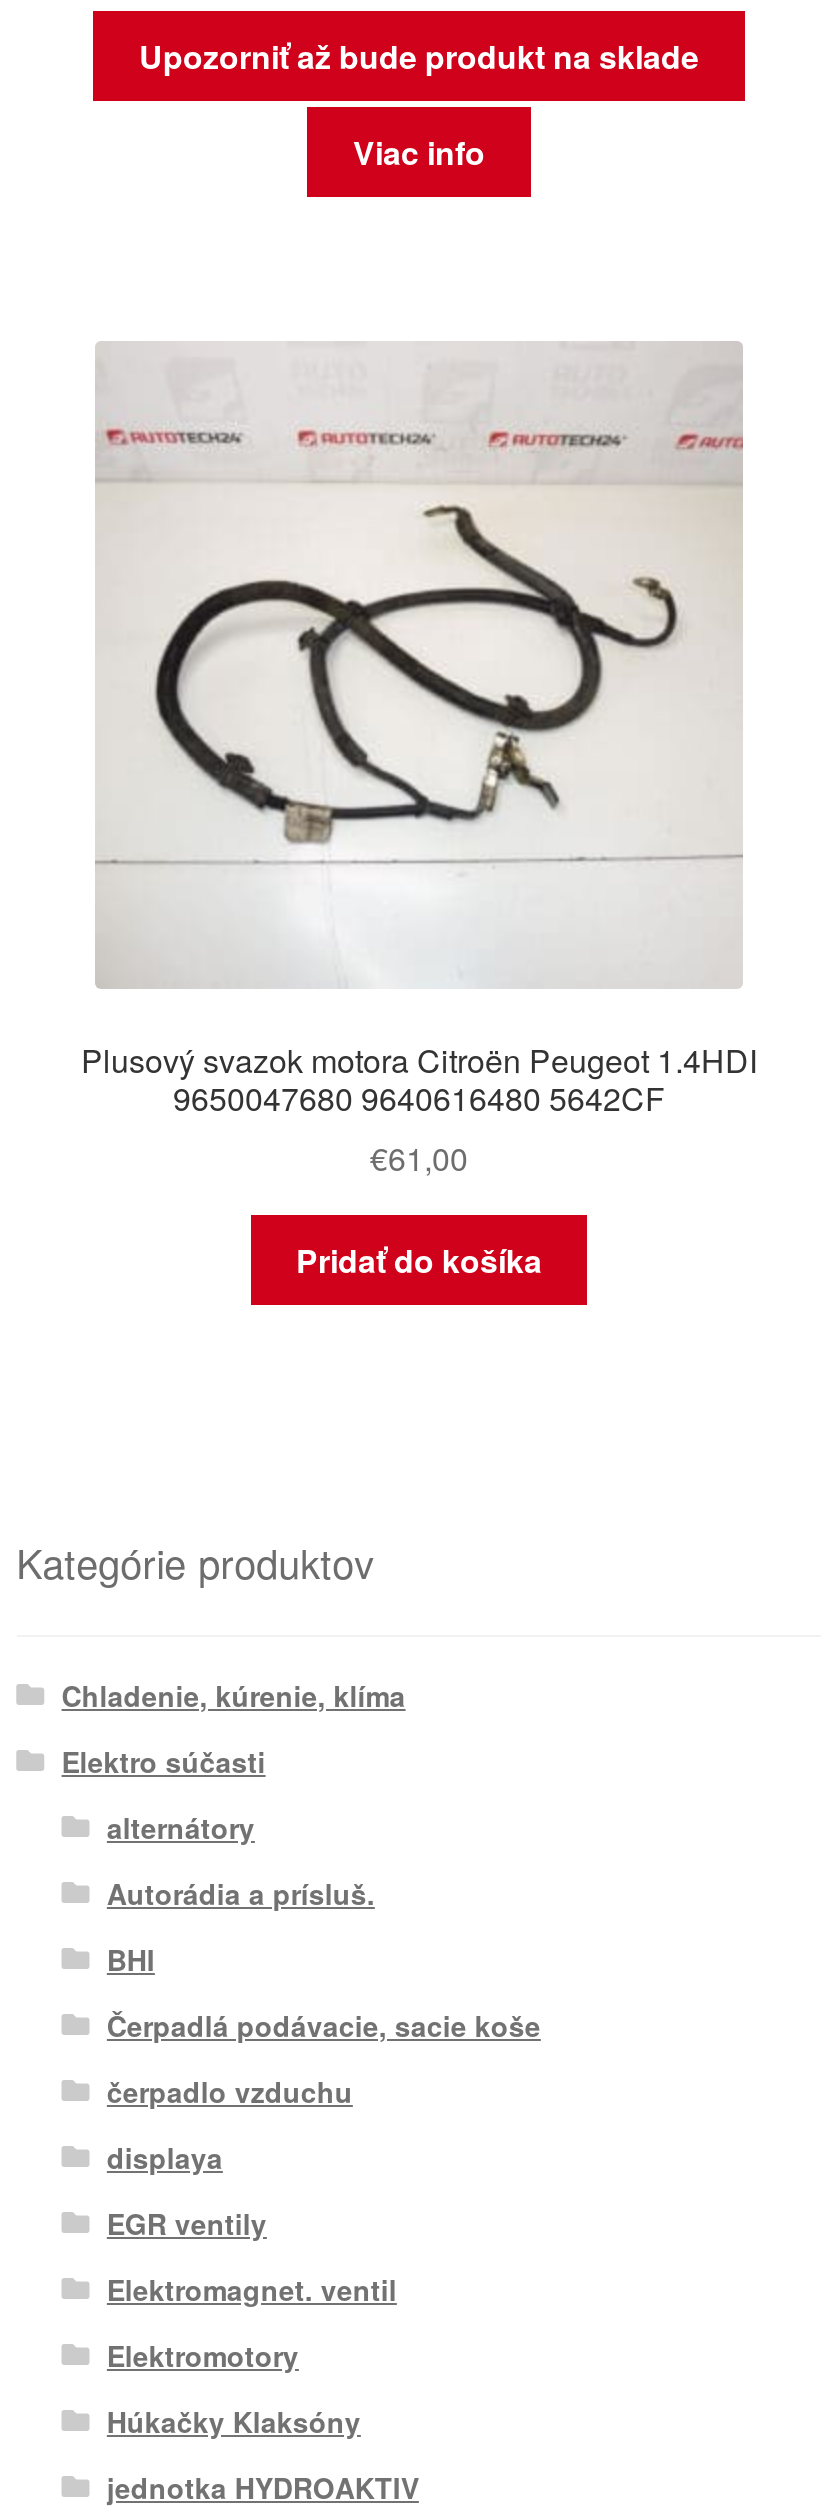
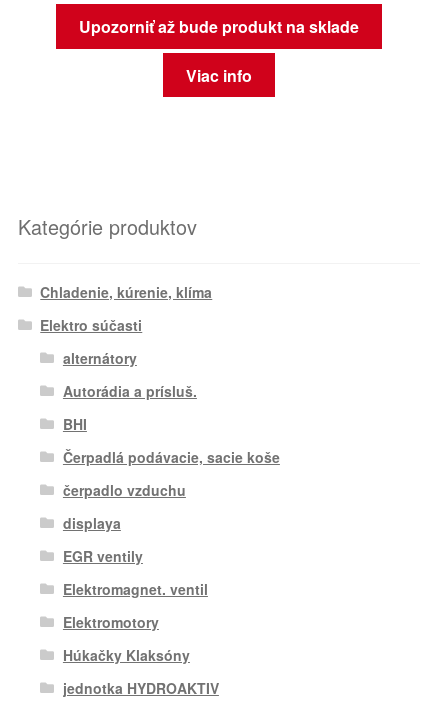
- [image]
- Plusový svazok motora Citroën Peugeot 1.4HDI
- 9650047680 9640616480 5642CF
- €61,00
- Pridať do košíka
